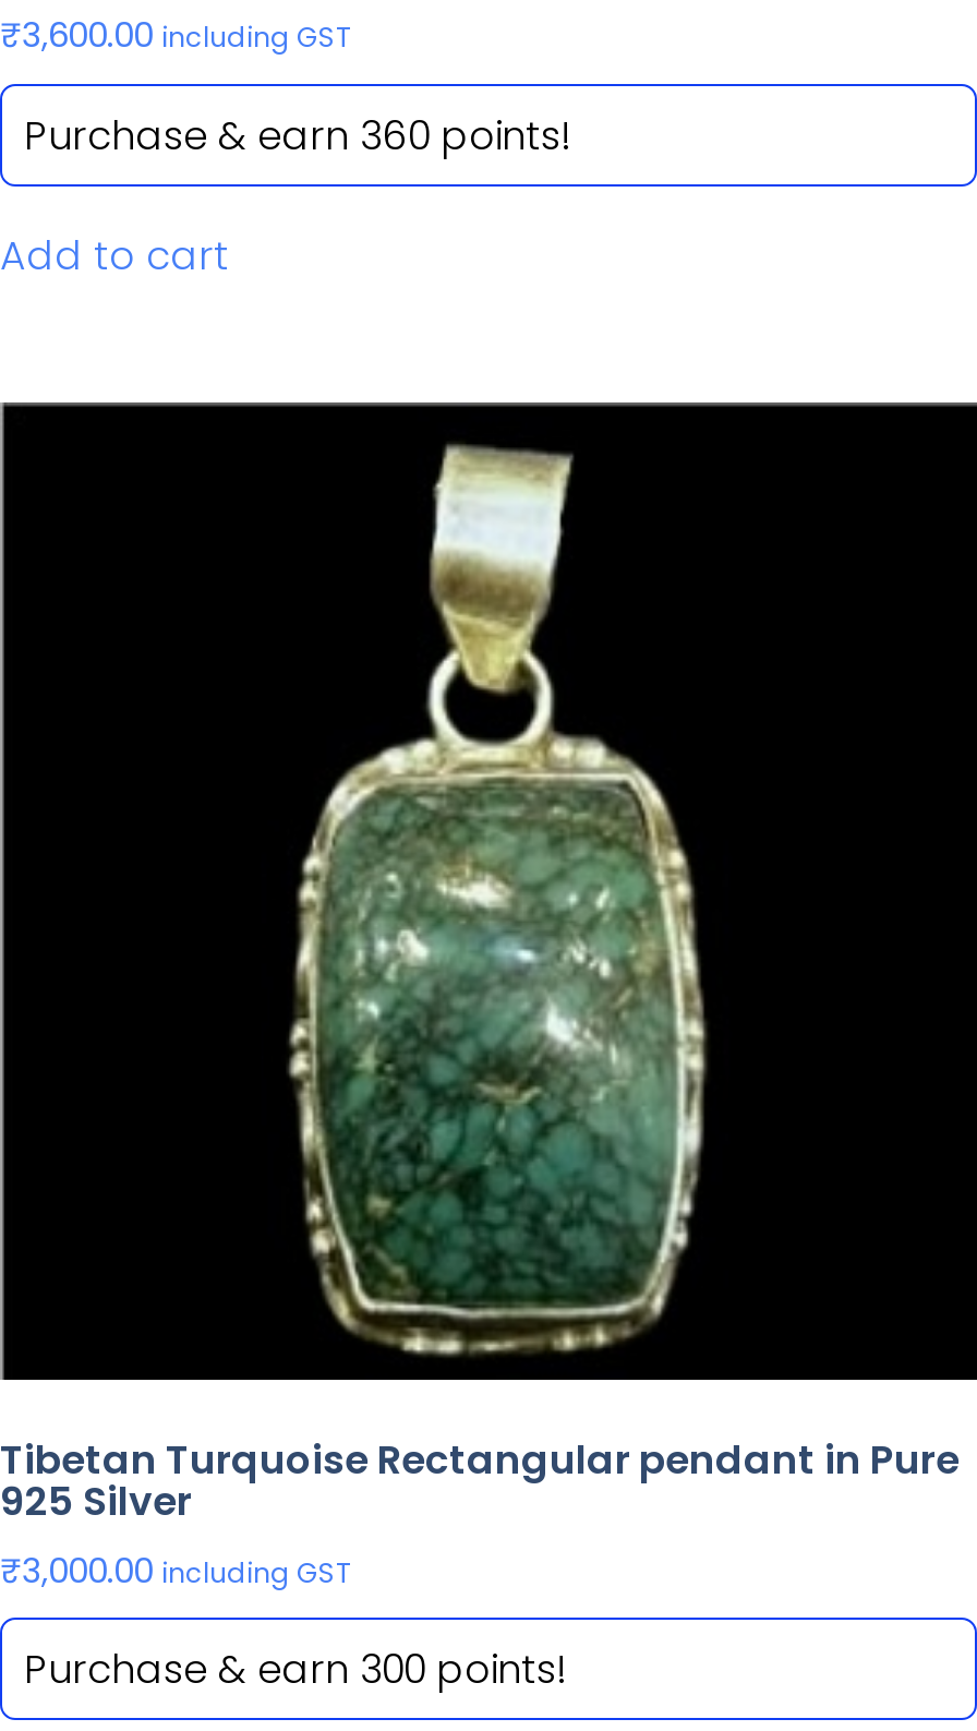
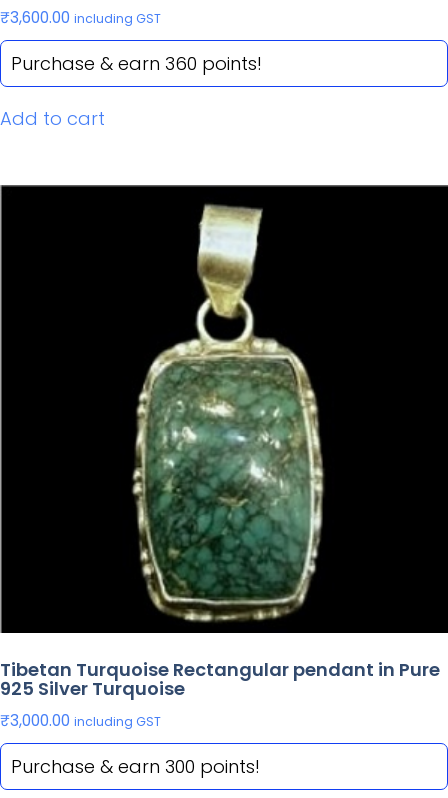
- 925 Silver
+ 925 Silver Turquoise
